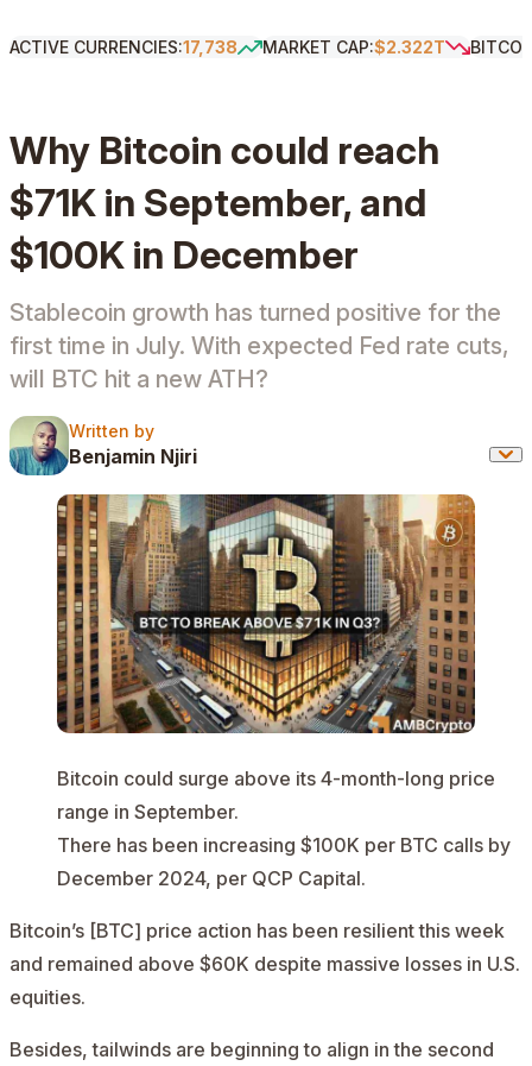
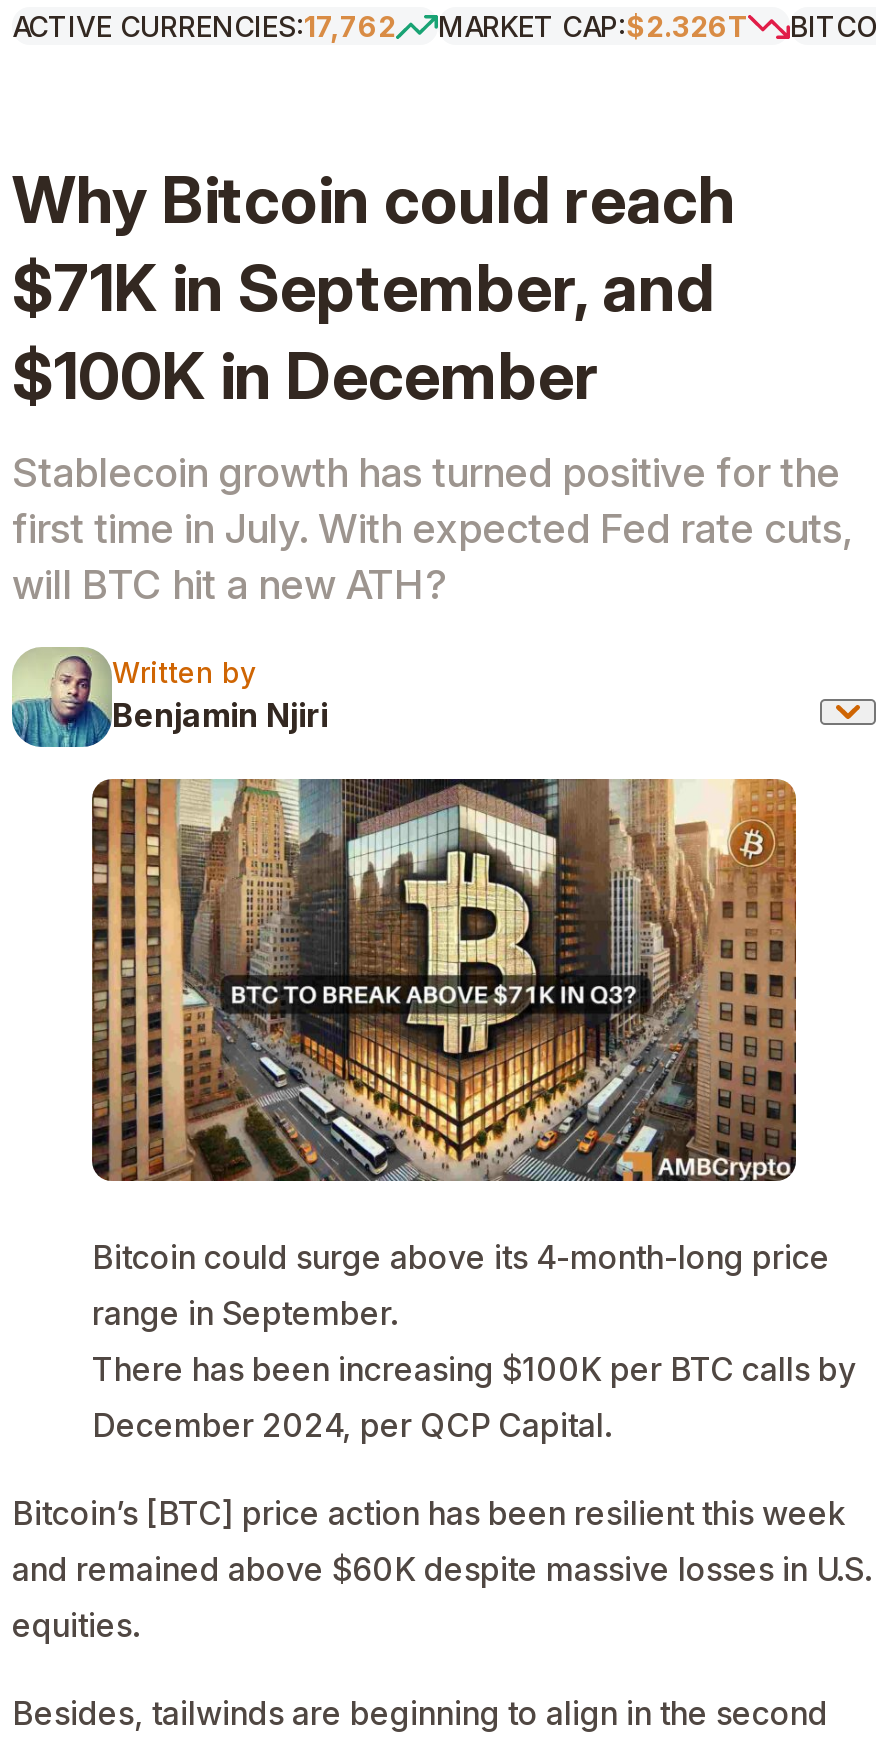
- ACTIVE CURRENCIES:17,738
+ ACTIVE CURRENCIES:17,762

- MARKET CAP:$2.322T
+ MARKET CAP:$2.326T
